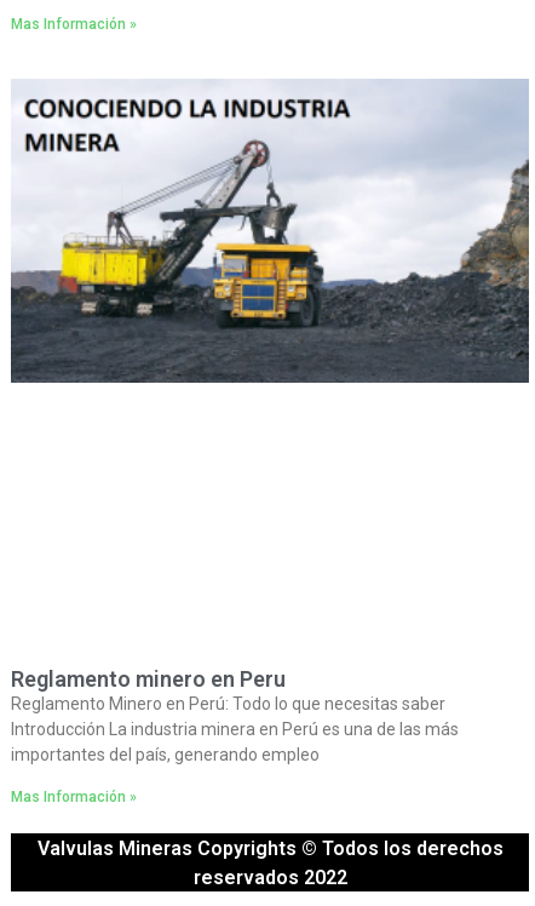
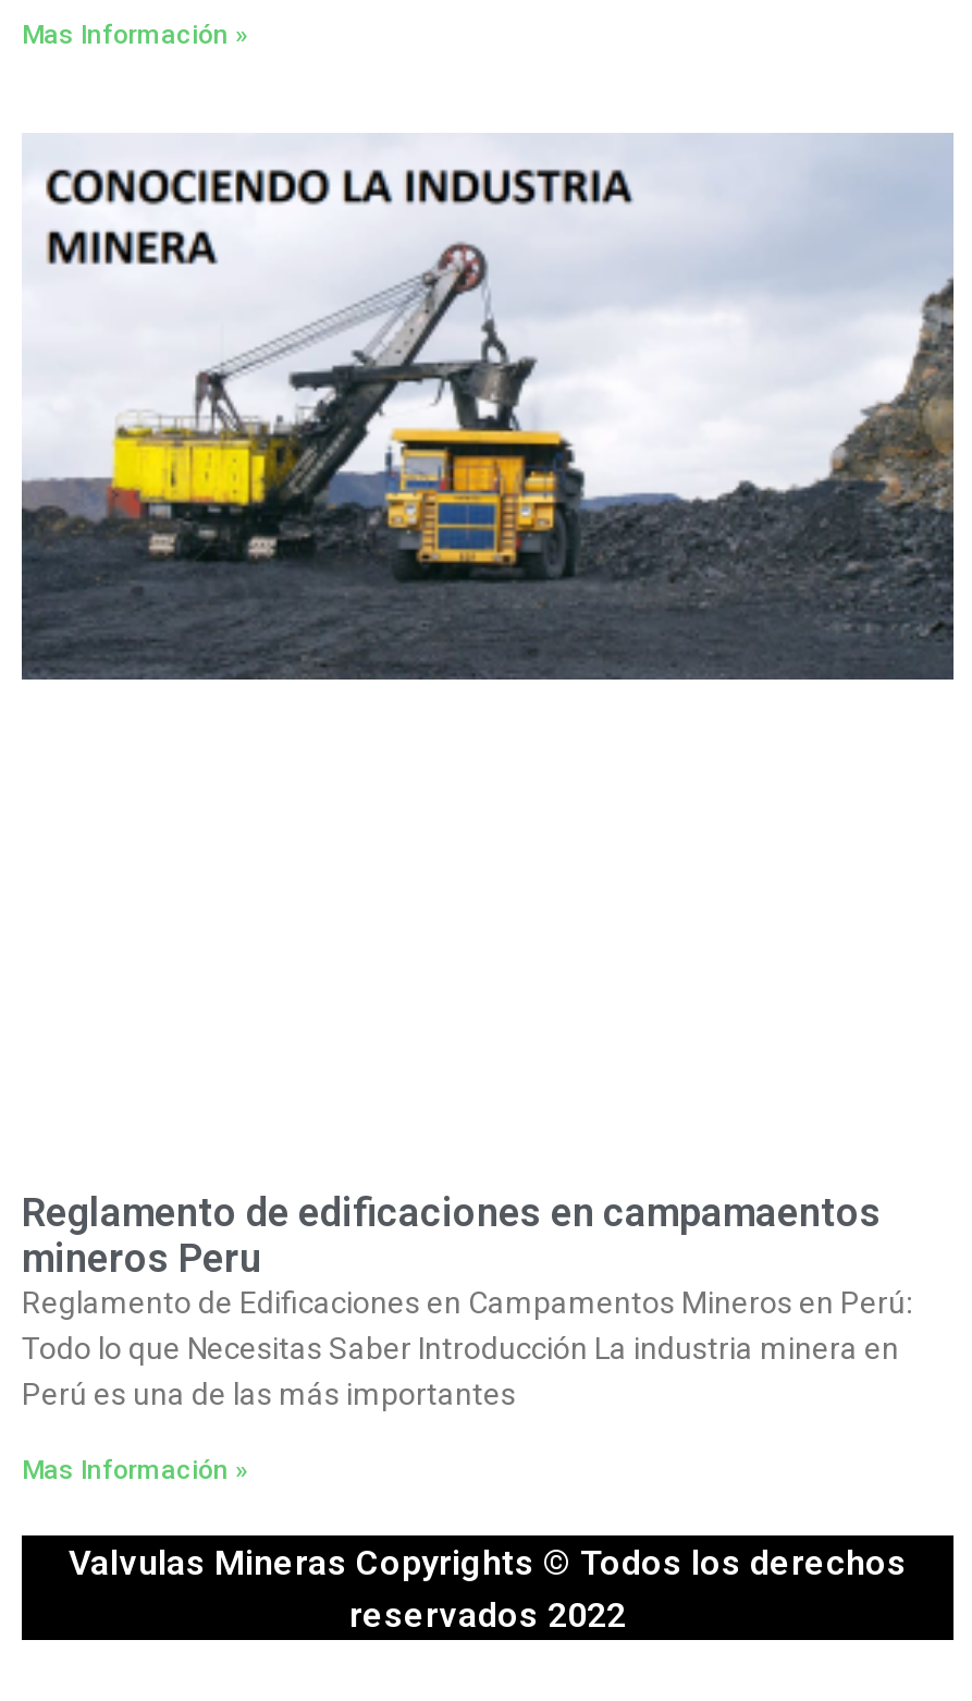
- Reglamento minero en Peru
- Reglamento Minero en Perú: Todo lo que necesitas saber
- Introducción La industria minera en Perú es una de las más
- importantes del país, generando empleo
+ Reglamento de edificaciones en campamaentos
+ mineros Peru
+ Reglamento de Edificaciones en Campamentos Mineros en Perú:
+ Todo lo que Necesitas Saber Introducción La industria minera en
+ Perú es una de las más importantes
